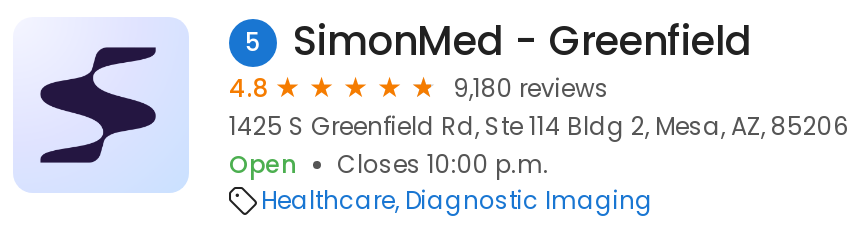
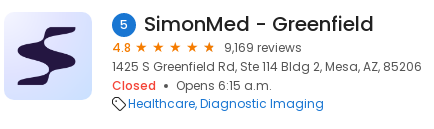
- 9,180 reviews
+ 9,169 reviews

- Open
- Closes 10:00 p.m.
+ Closed
+ Opens 6:15 a.m.
